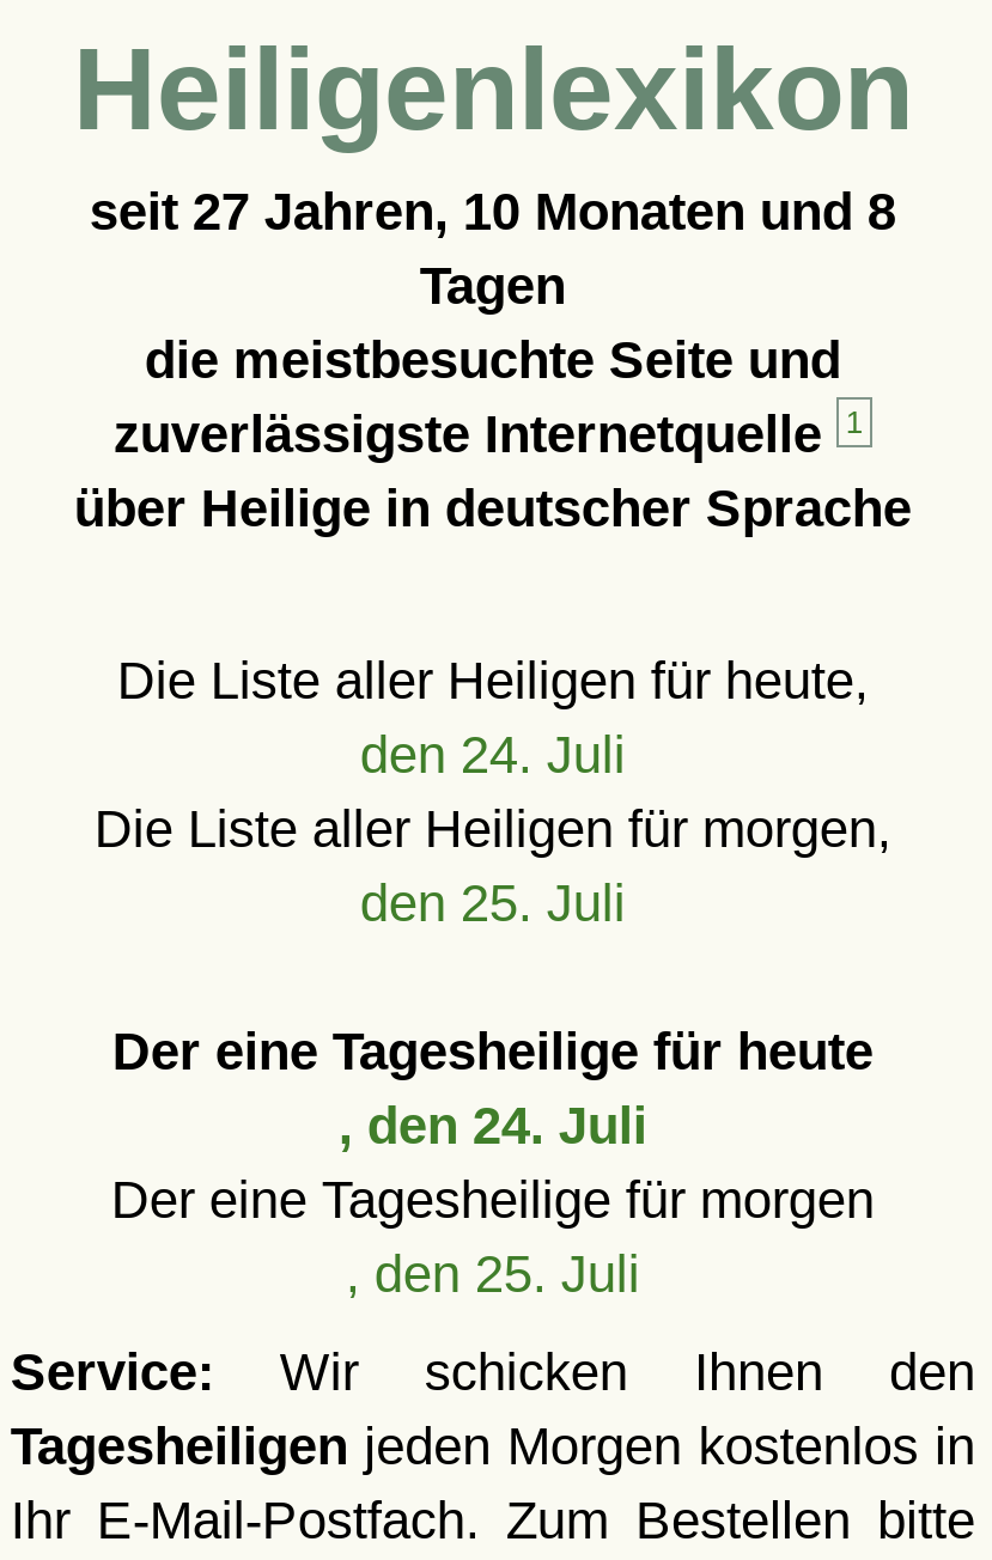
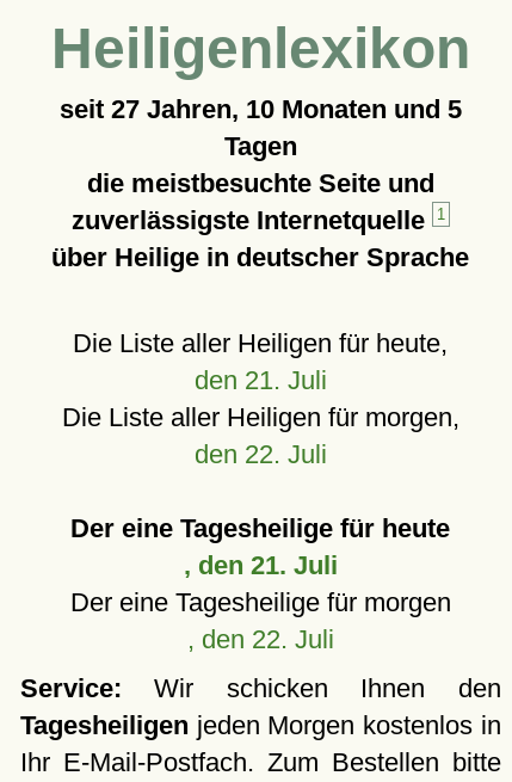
- seit 27 Jahren, 10 Monaten und 8
+ seit 27 Jahren, 10 Monaten und 5

- den 24. Juli
+ den 21. Juli

- den 25. Juli
+ den 22. Juli

- , den 24. Juli
+ , den 21. Juli

- , den 25. Juli
+ , den 22. Juli
